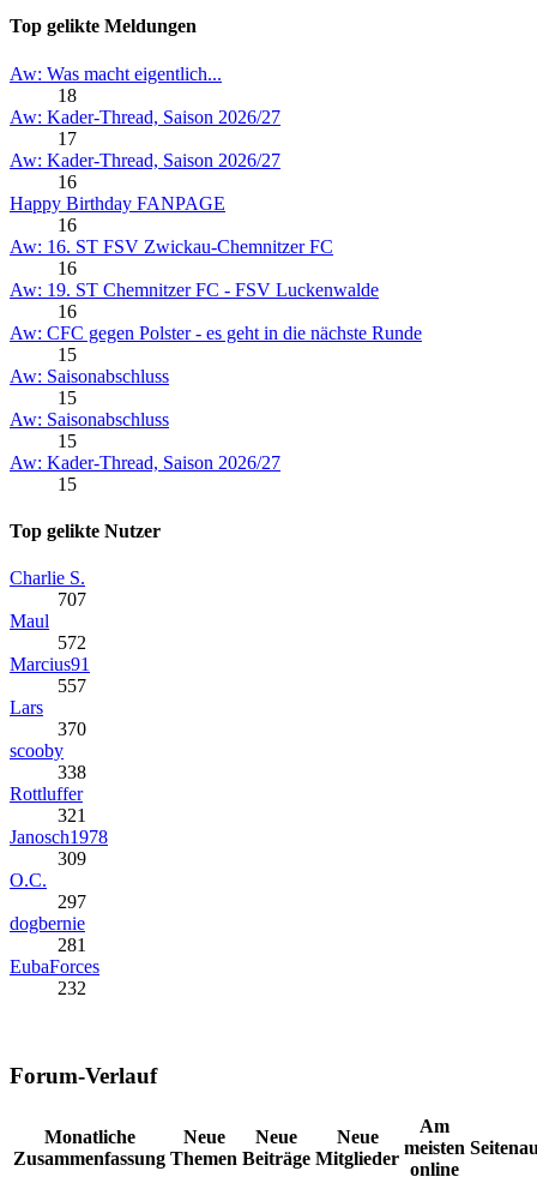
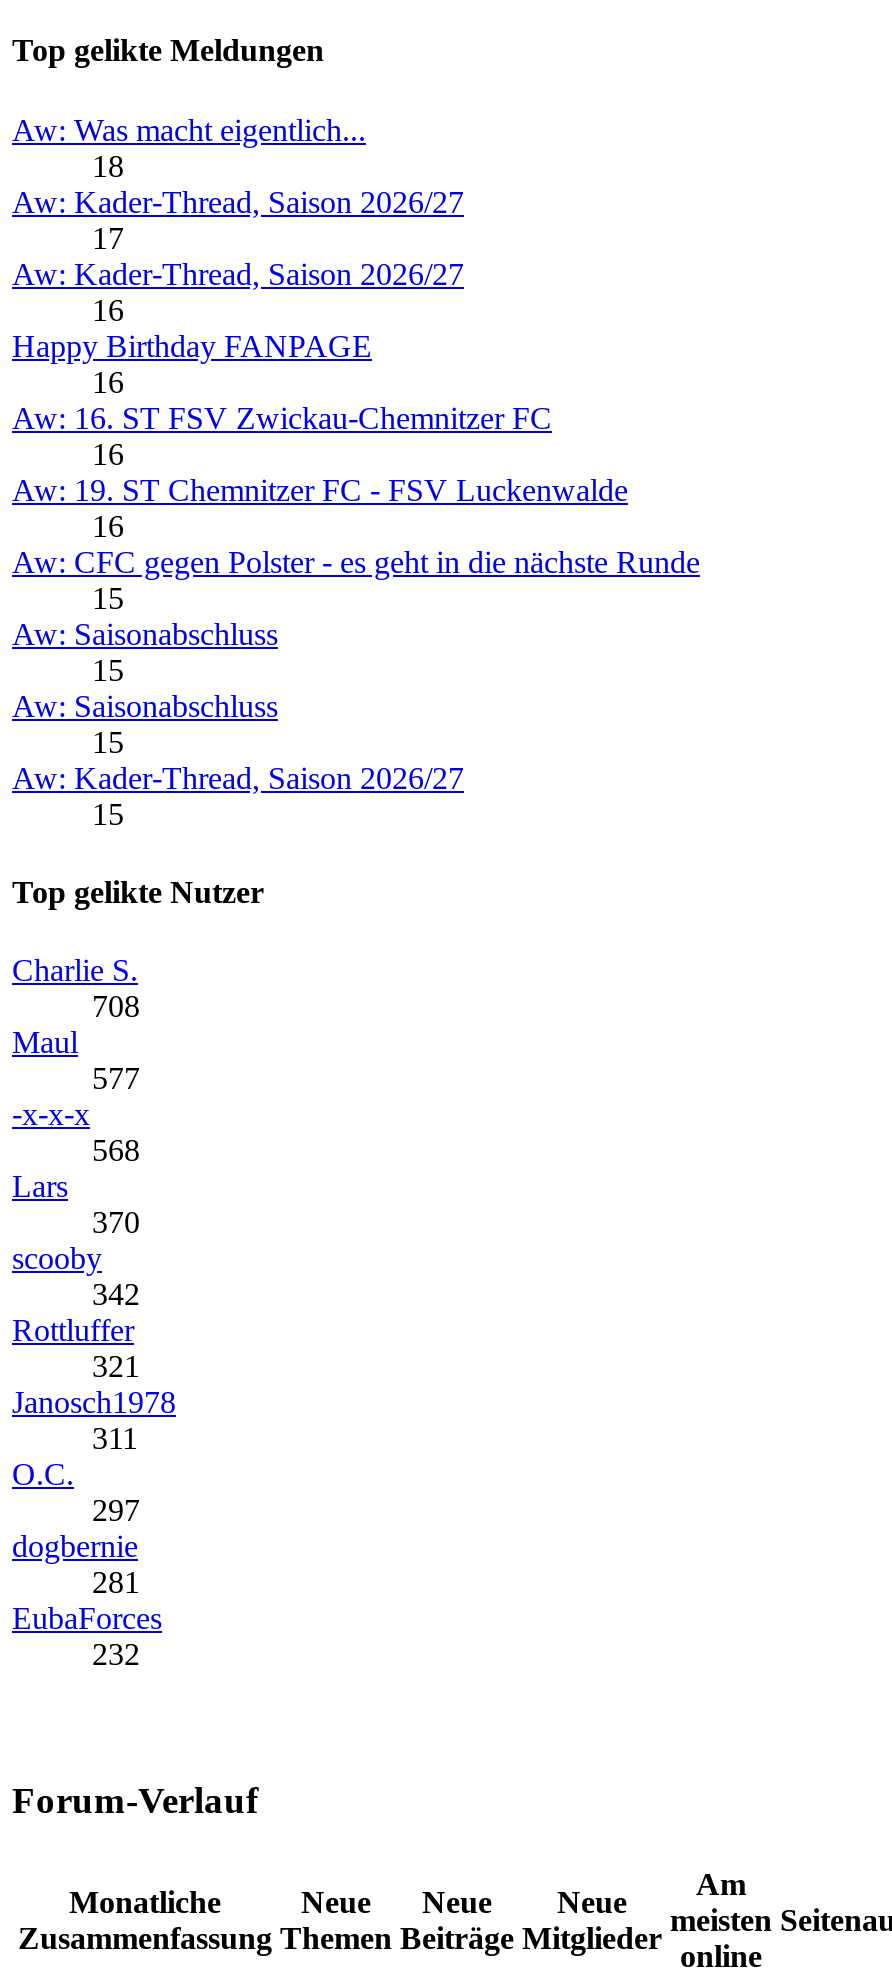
- 707
+ 708

- 572
- Marcius91
- 557
+ 577
+ -x-x-x
+ 568

- 338
+ 342

- 309
+ 311
